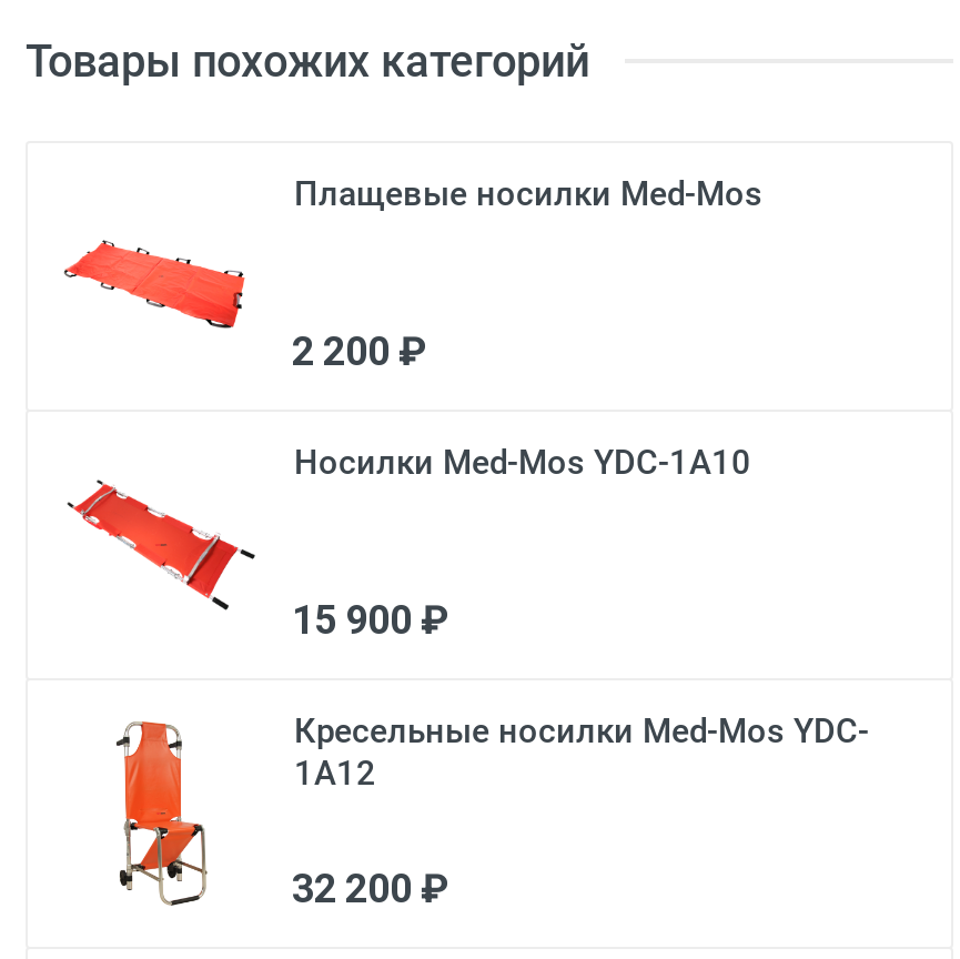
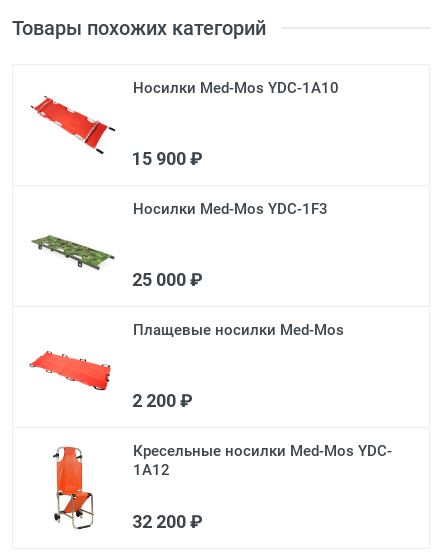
moved down: [image] | Плащевые носилки Med-Mos | 2 200 ₽

moved up: [image] | Носилки Med-Mos YDC-1A10 | 15 900 ₽

+ [image]
+ Носилки Med-Mos YDC-1F3
+ 25 000 ₽
